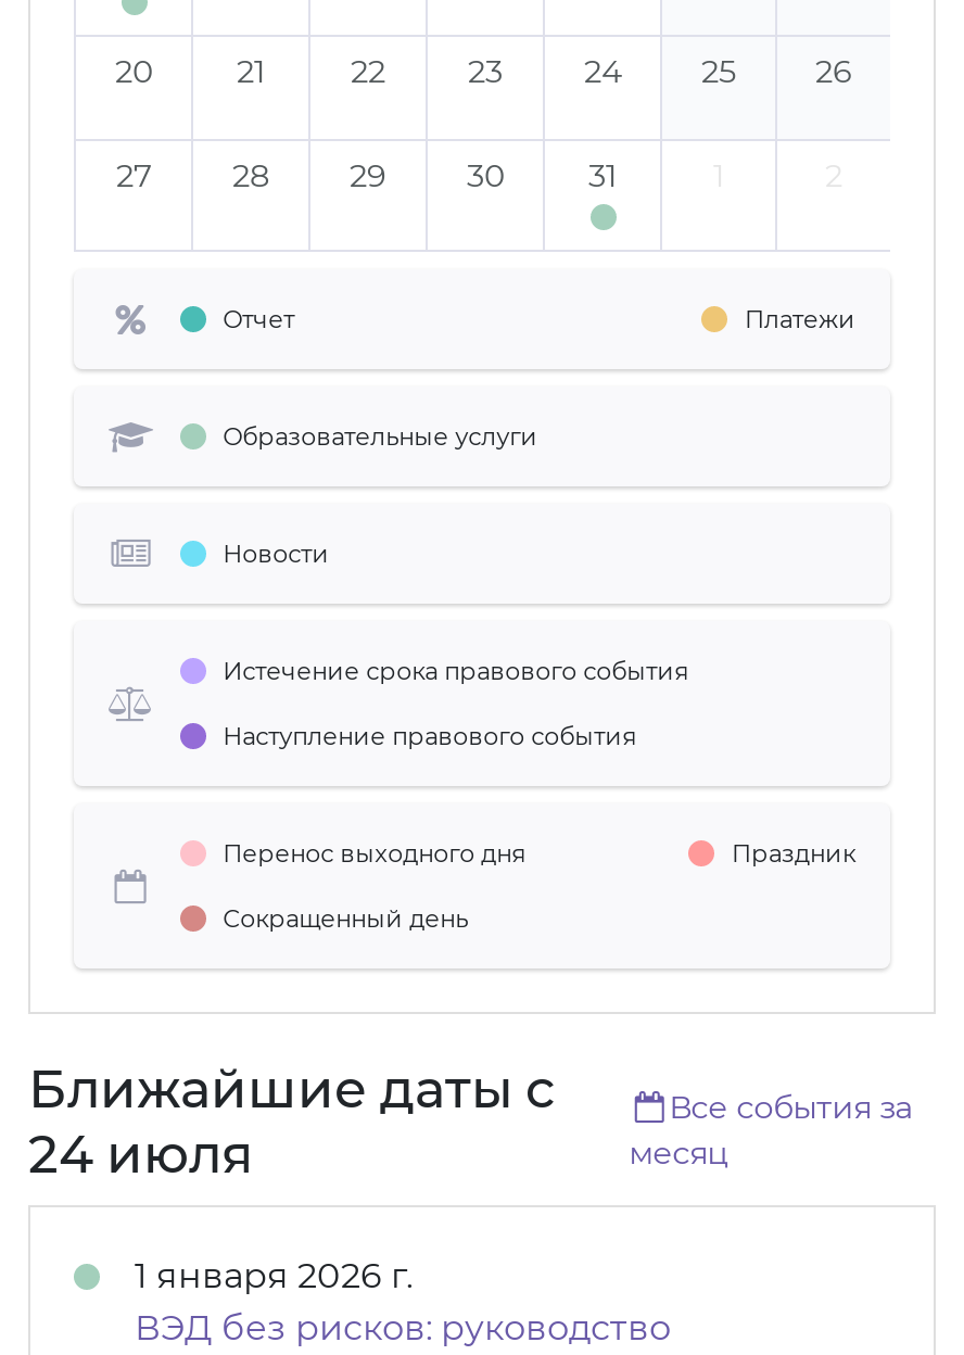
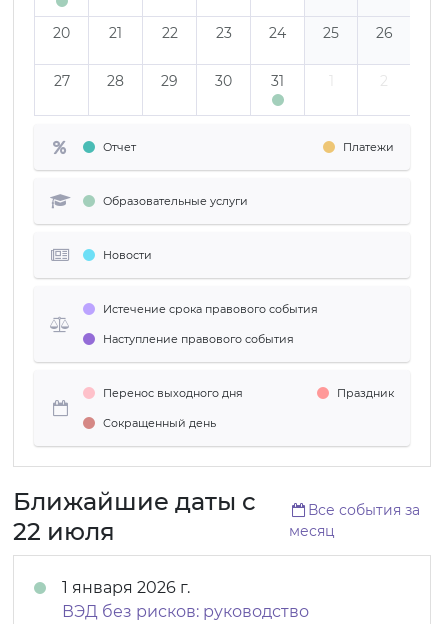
- 24 июля
+ 22 июля
